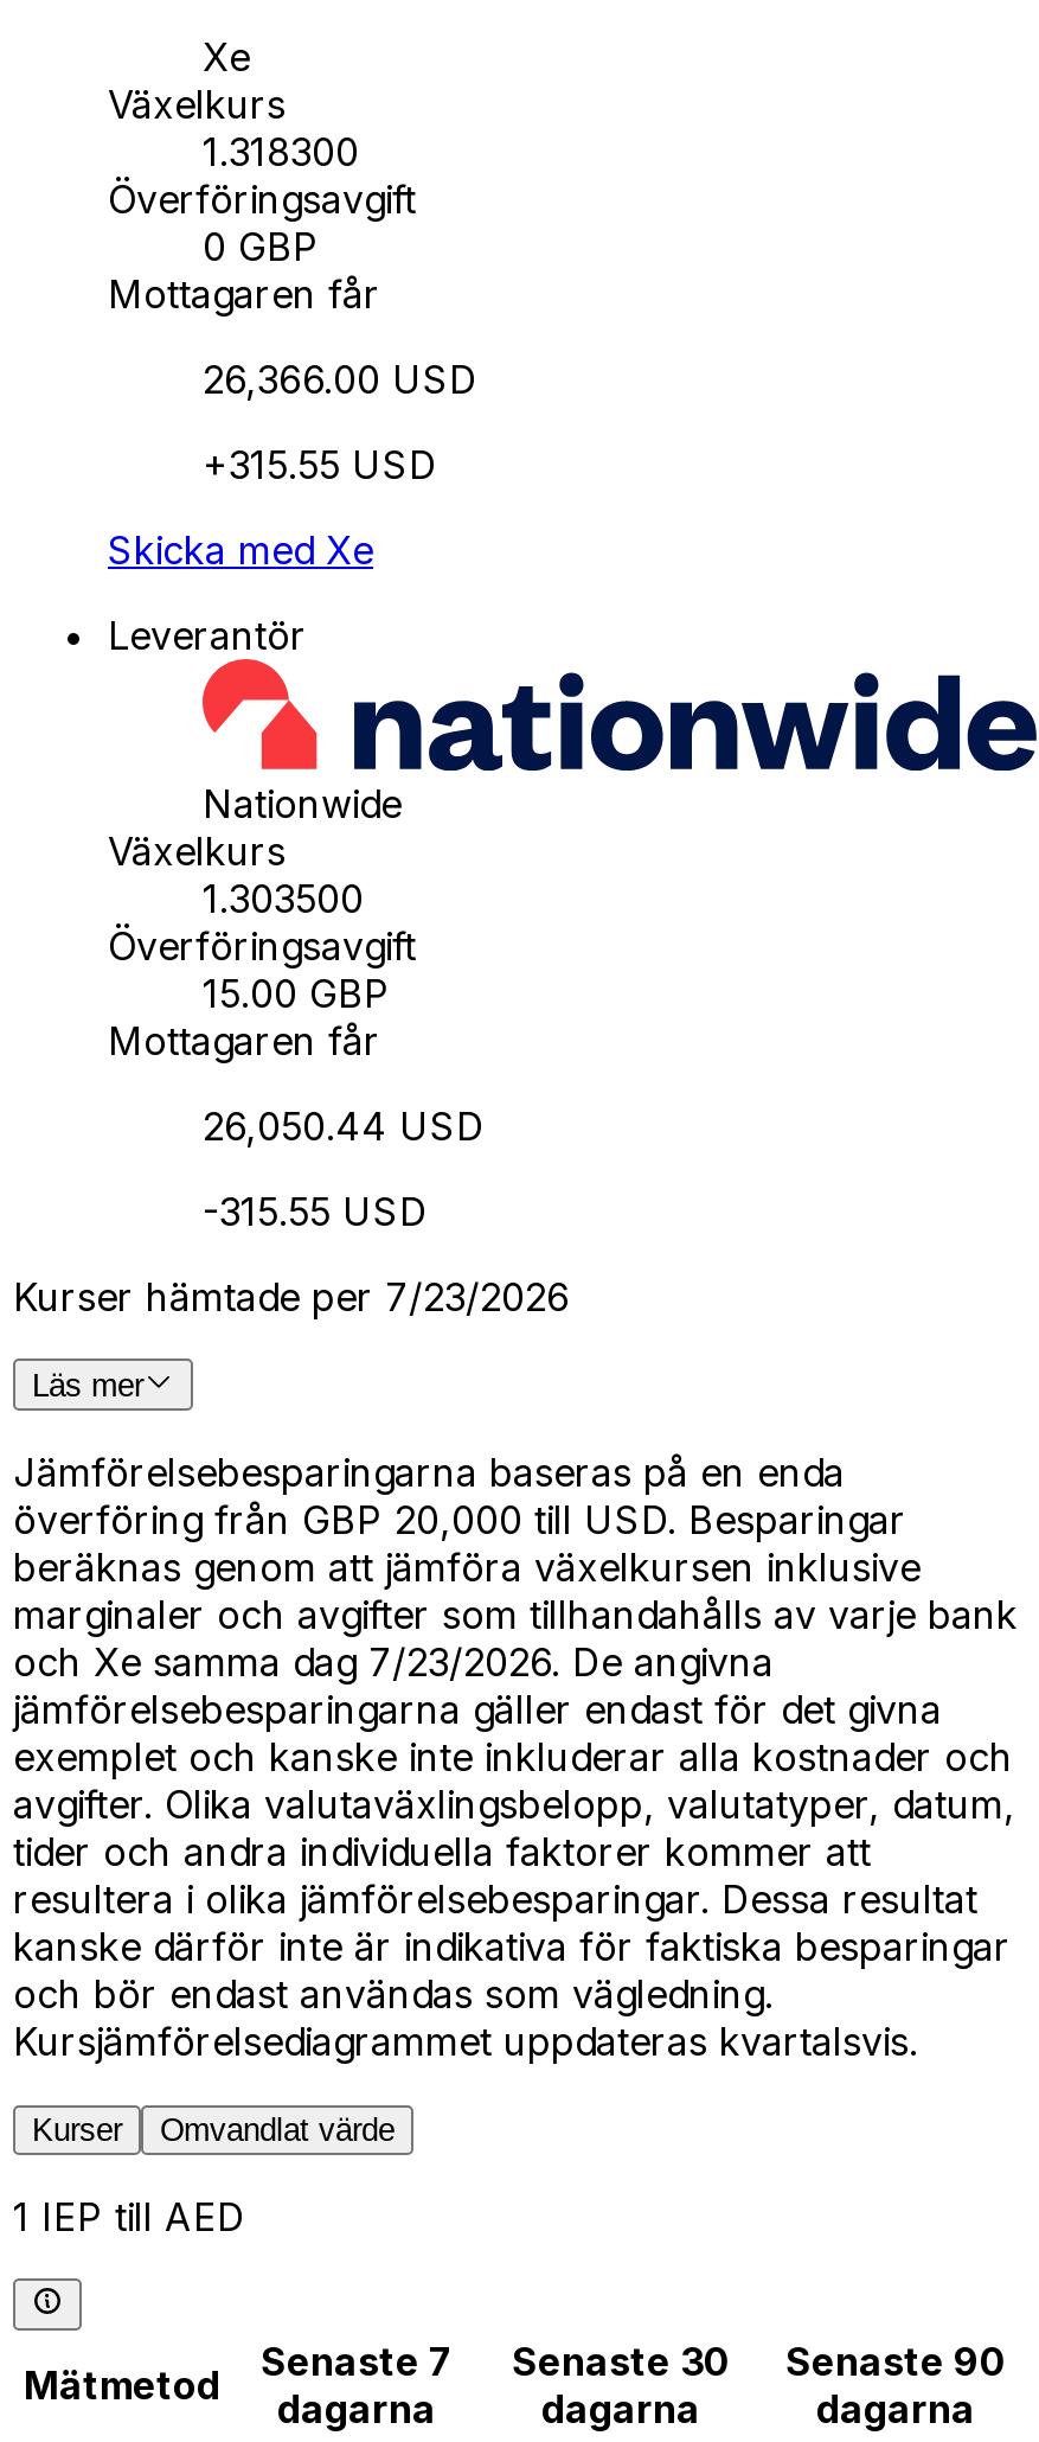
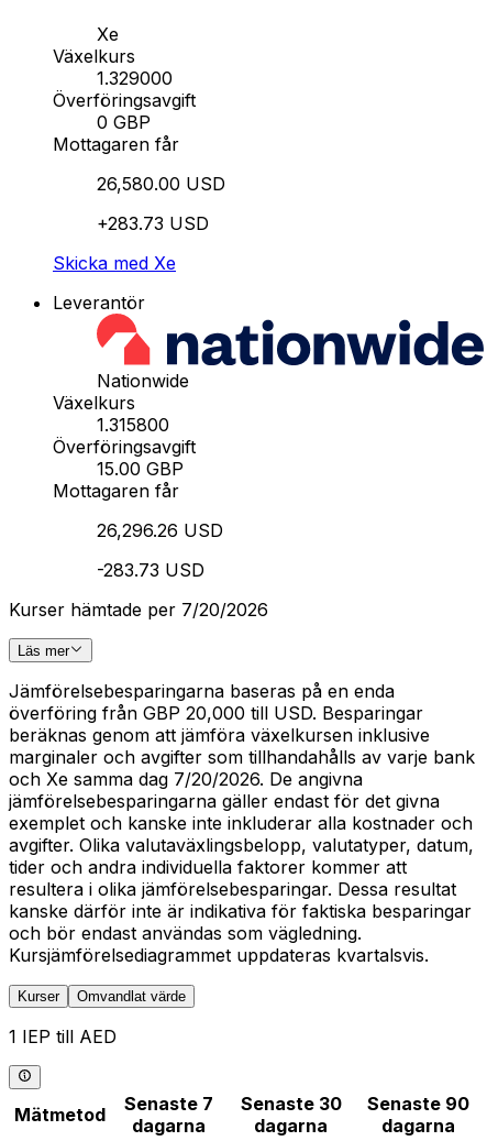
- 1.318300
+ 1.329000

- 26,366.00 USD
+ 26,580.00 USD

- +315.55 USD
+ +283.73 USD

- 1.303500
+ 1.315800

- 26,050.44 USD
+ 26,296.26 USD

- -315.55 USD
+ -283.73 USD

- Kurser hämtade per 7/23/2026
+ Kurser hämtade per 7/20/2026

- och Xe samma dag 7/23/2026. De angivna
+ och Xe samma dag 7/20/2026. De angivna
